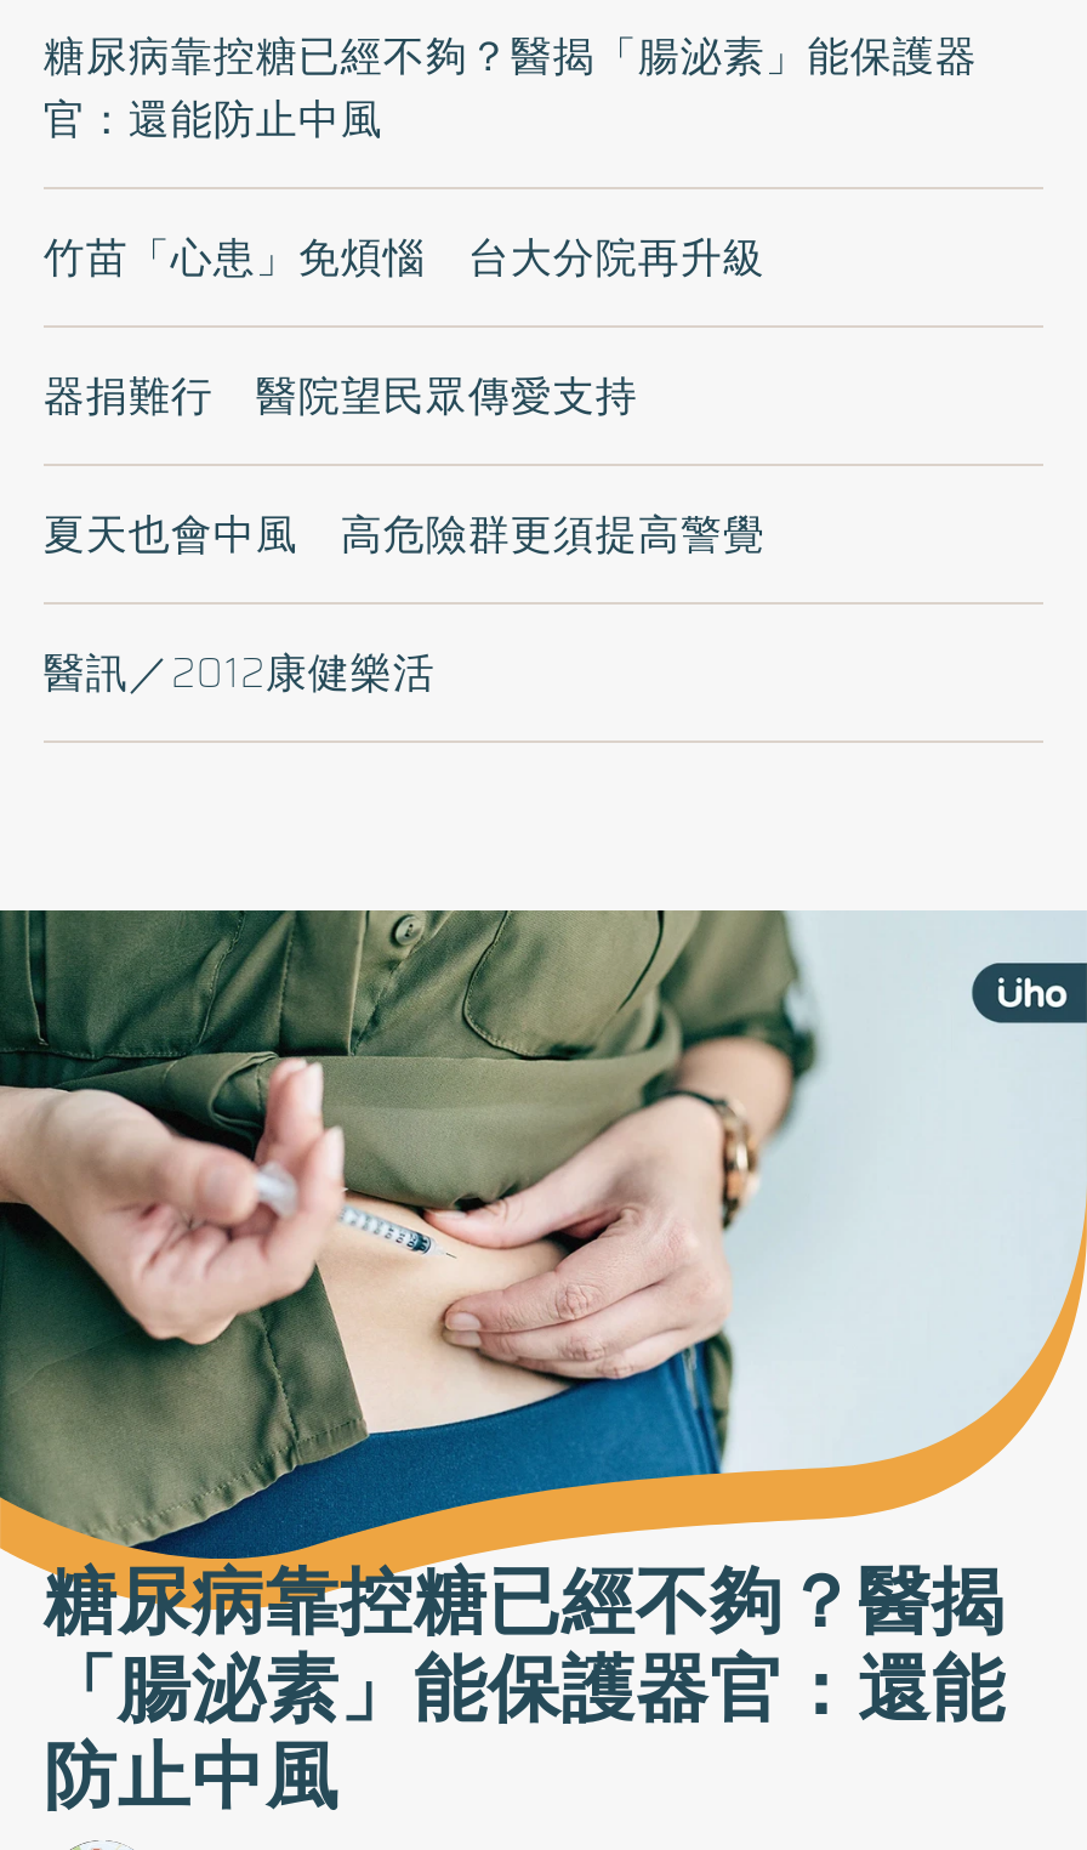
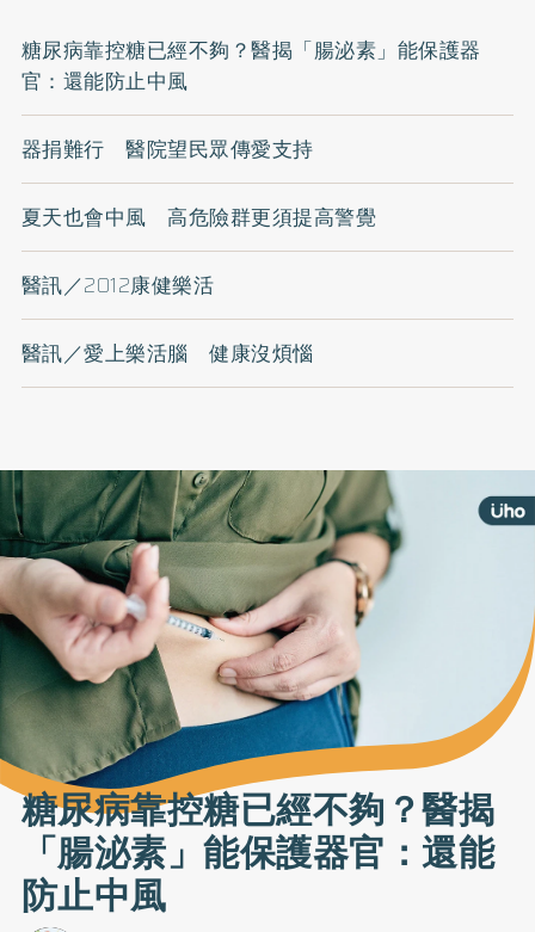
- 竹苗「心患」免煩惱 台大分院再升級

moved up: 器捐難行 醫院望民眾傳愛支持 | 夏天也會中風 高危險群更須提高警覺 | 醫訊／2012康健樂活

+ 醫訊／愛上樂活腦 健康沒煩惱
